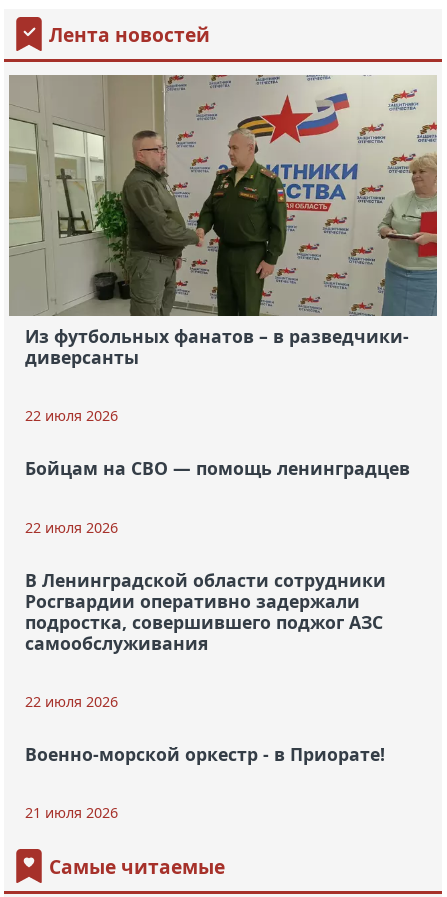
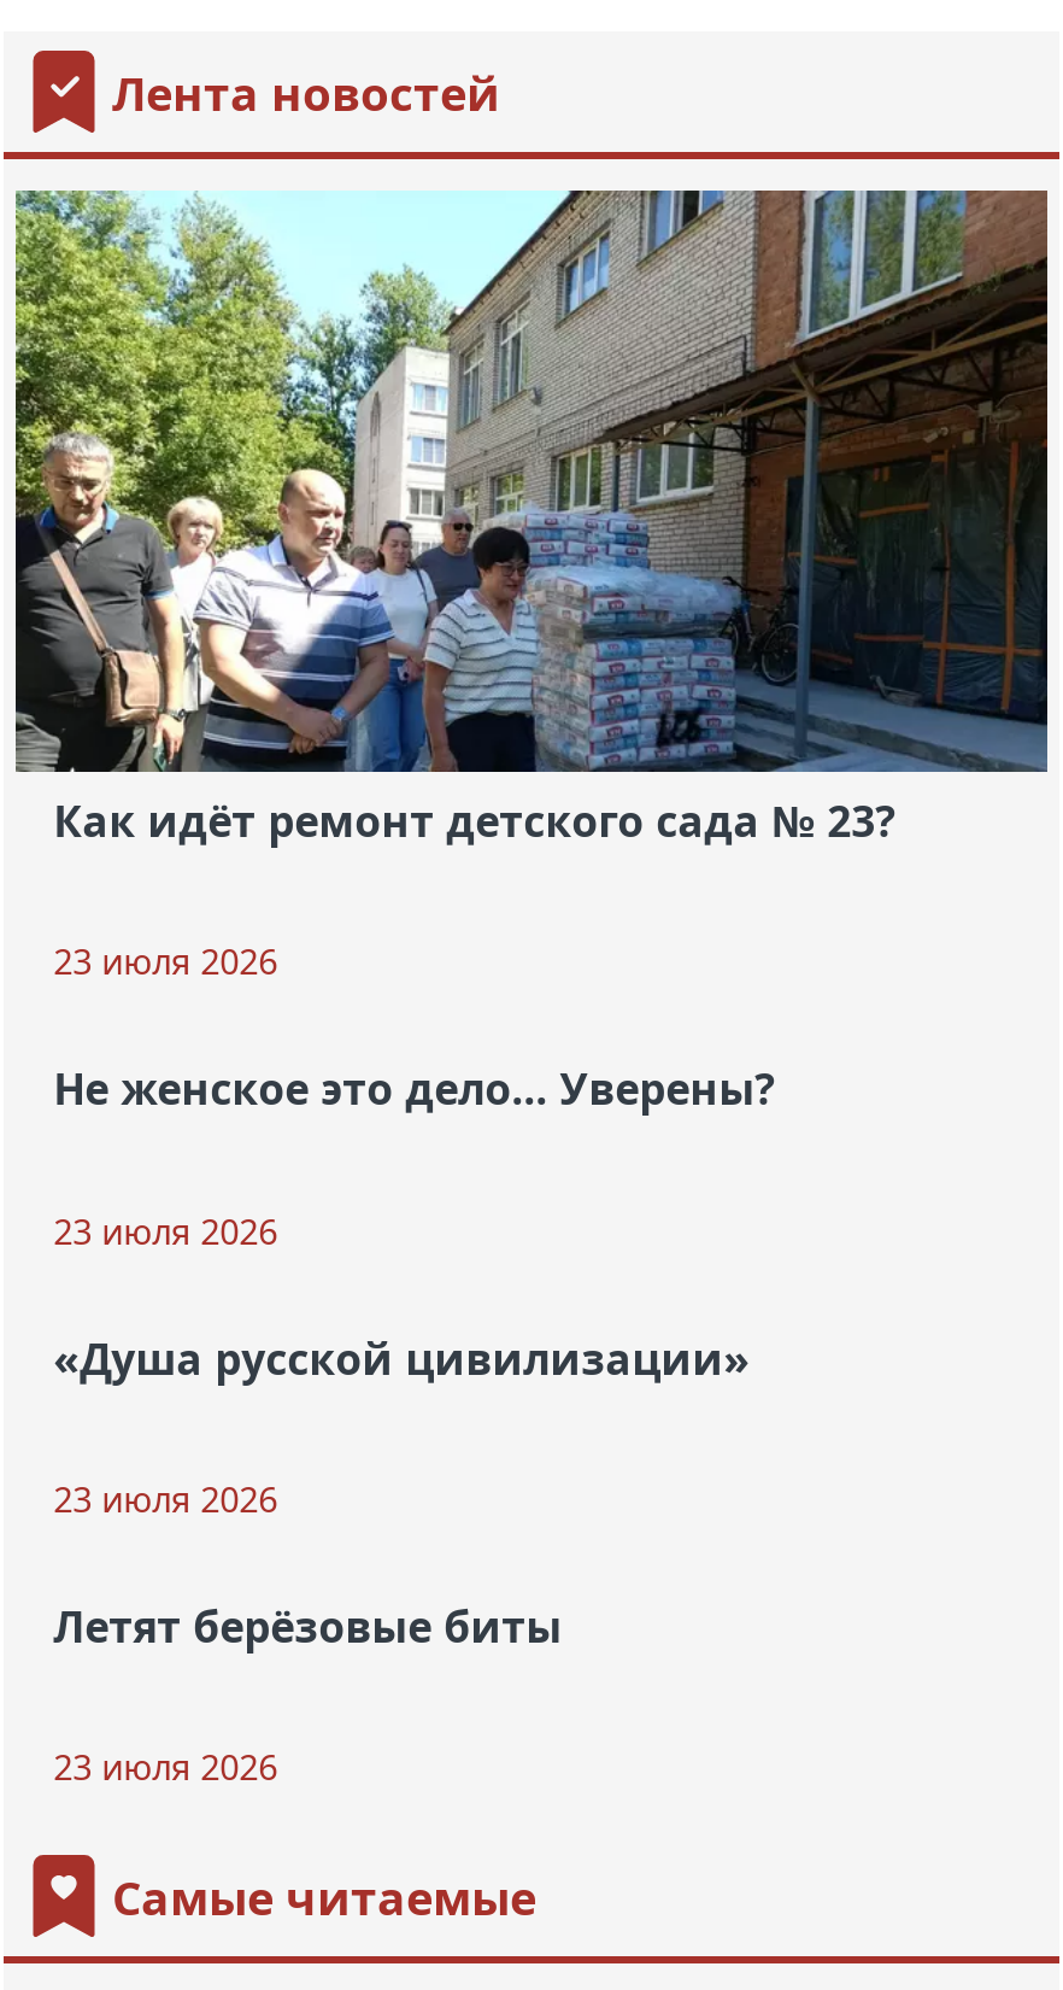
- [image]
- Из футбольных фанатов – в разведчики-
- диверсанты
+ [image]
+ Как идёт ремонт детского сада № 23?

- 22 июля 2026
+ 23 июля 2026

- Бойцам на СВО — помощь ленинградцев
+ Не женское это дело... Уверены?

- 22 июля 2026
+ 23 июля 2026

- В Ленинградской области сотрудники
- Росгвардии оперативно задержали
- подростка, совершившего поджог АЗС
- самообслуживания
+ «Душа русской цивилизации»

- 22 июля 2026
+ 23 июля 2026

- Военно-морской оркестр - в Приорате!
+ Летят берёзовые биты

- 21 июля 2026
+ 23 июля 2026
